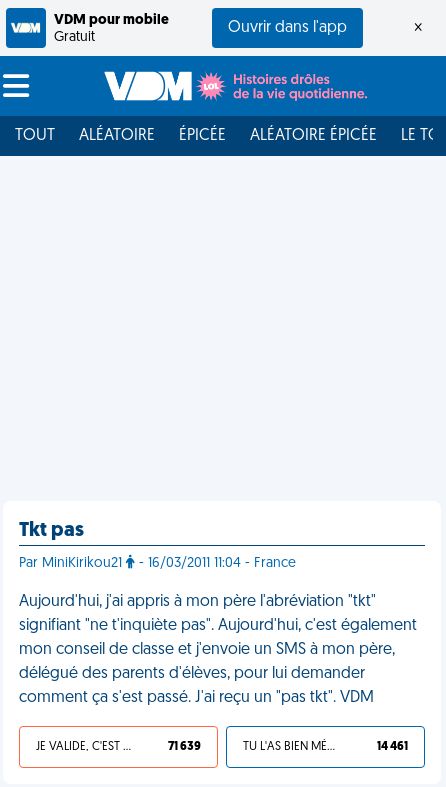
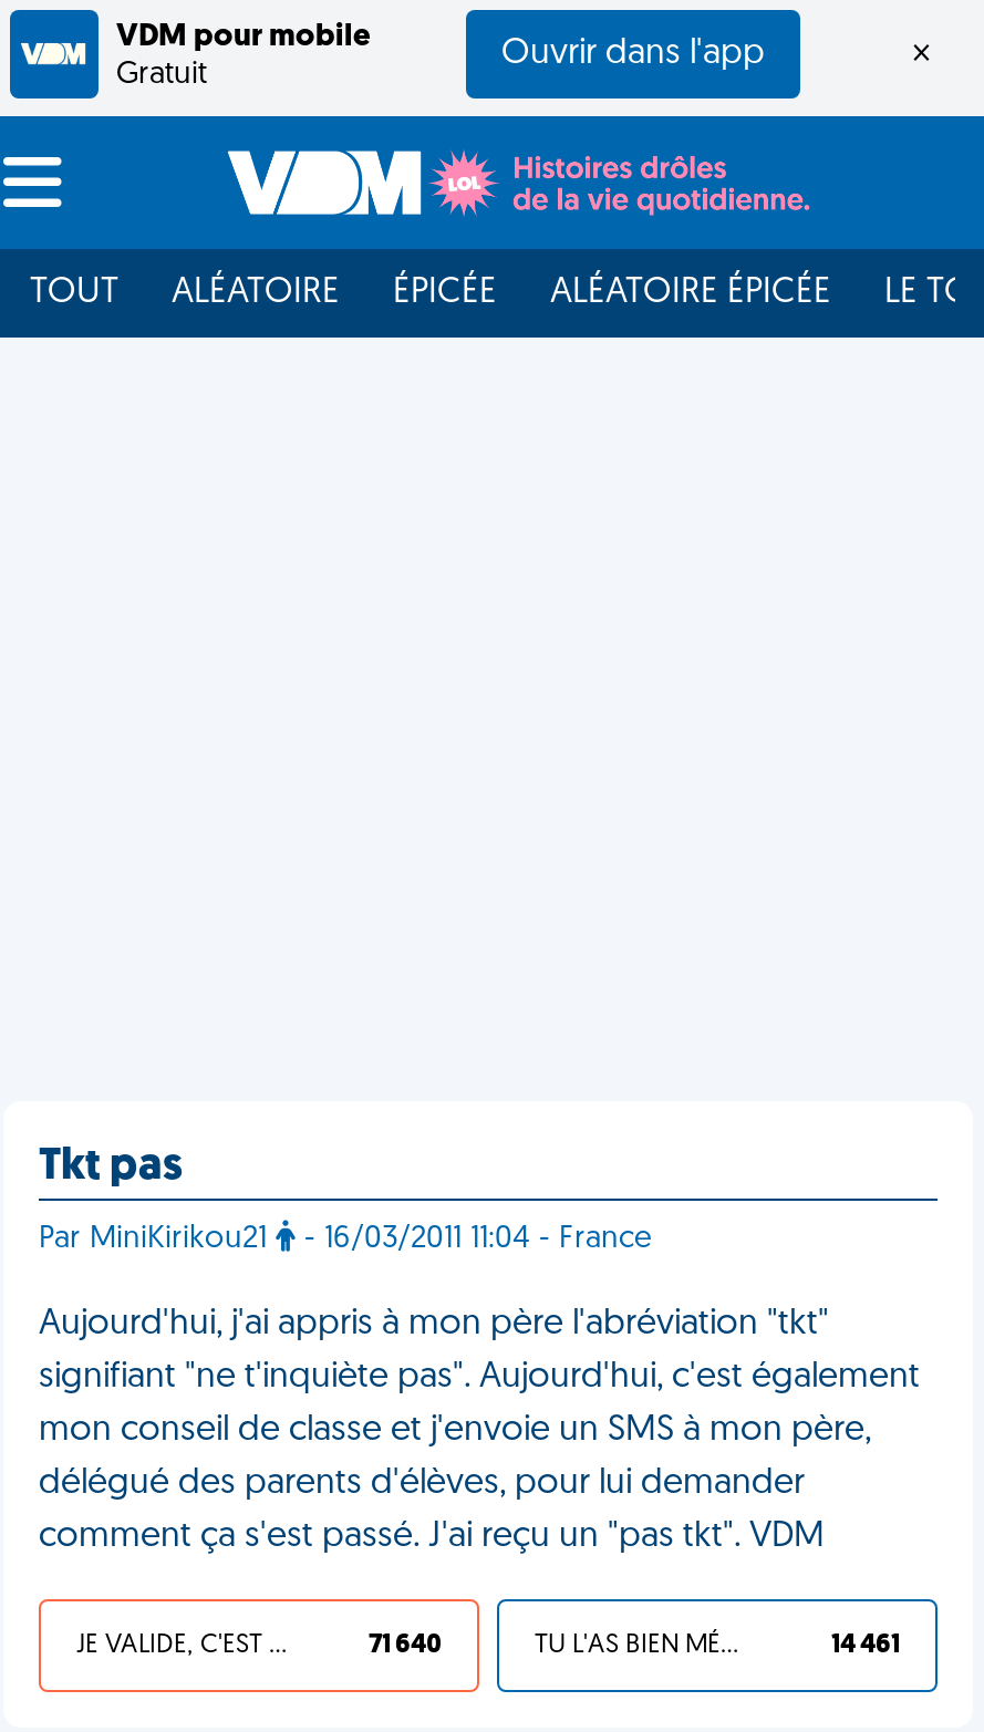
- 71 639
+ 71 640
